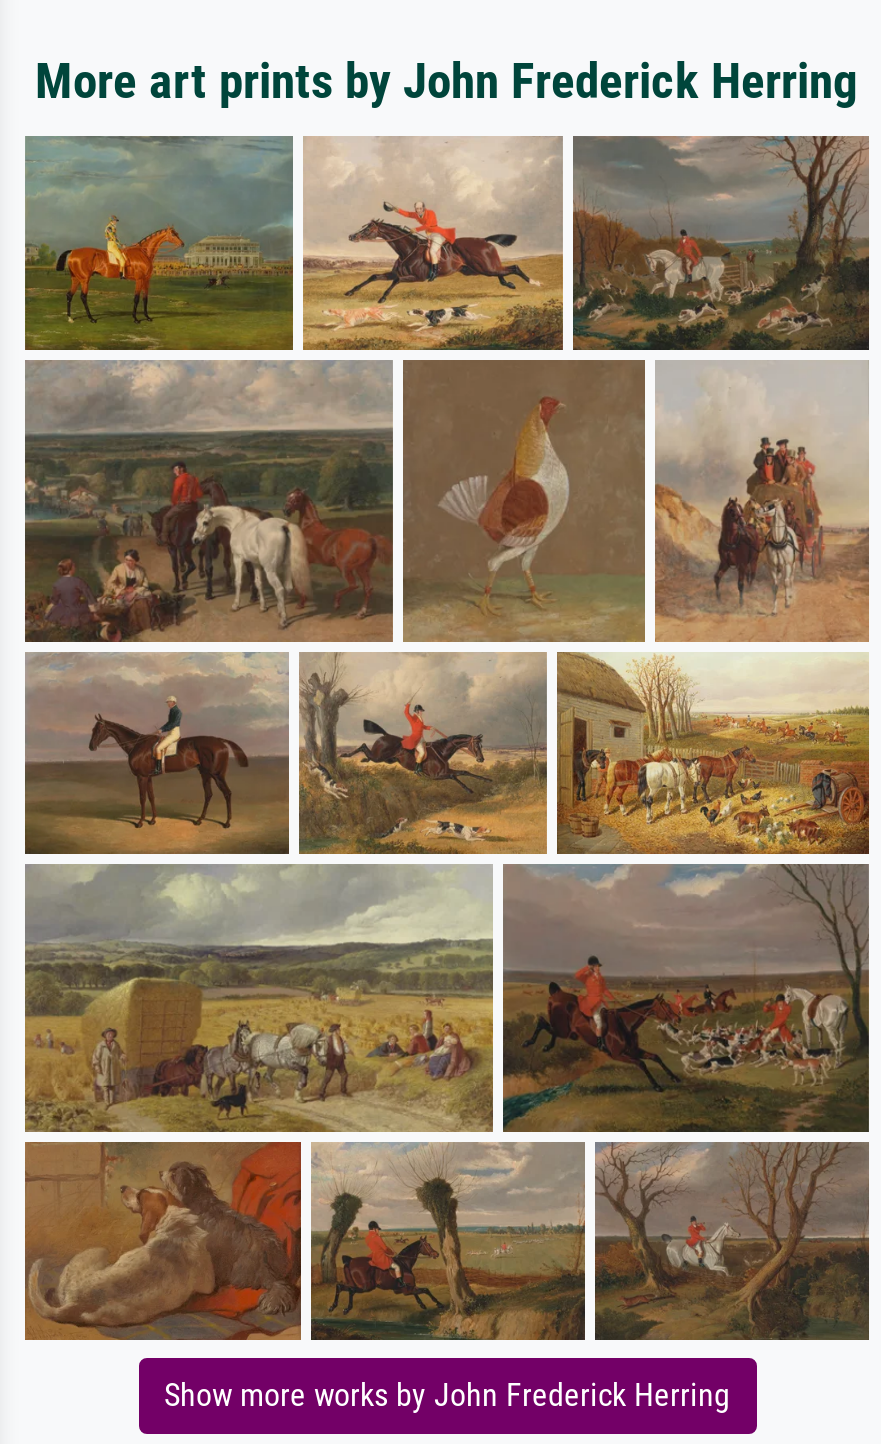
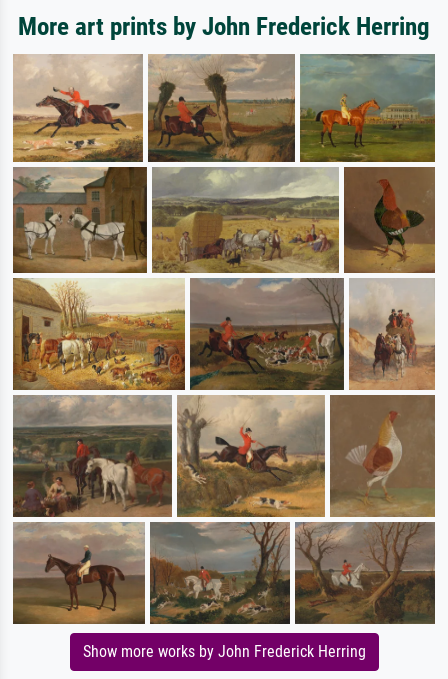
- [image]
+ [image]
